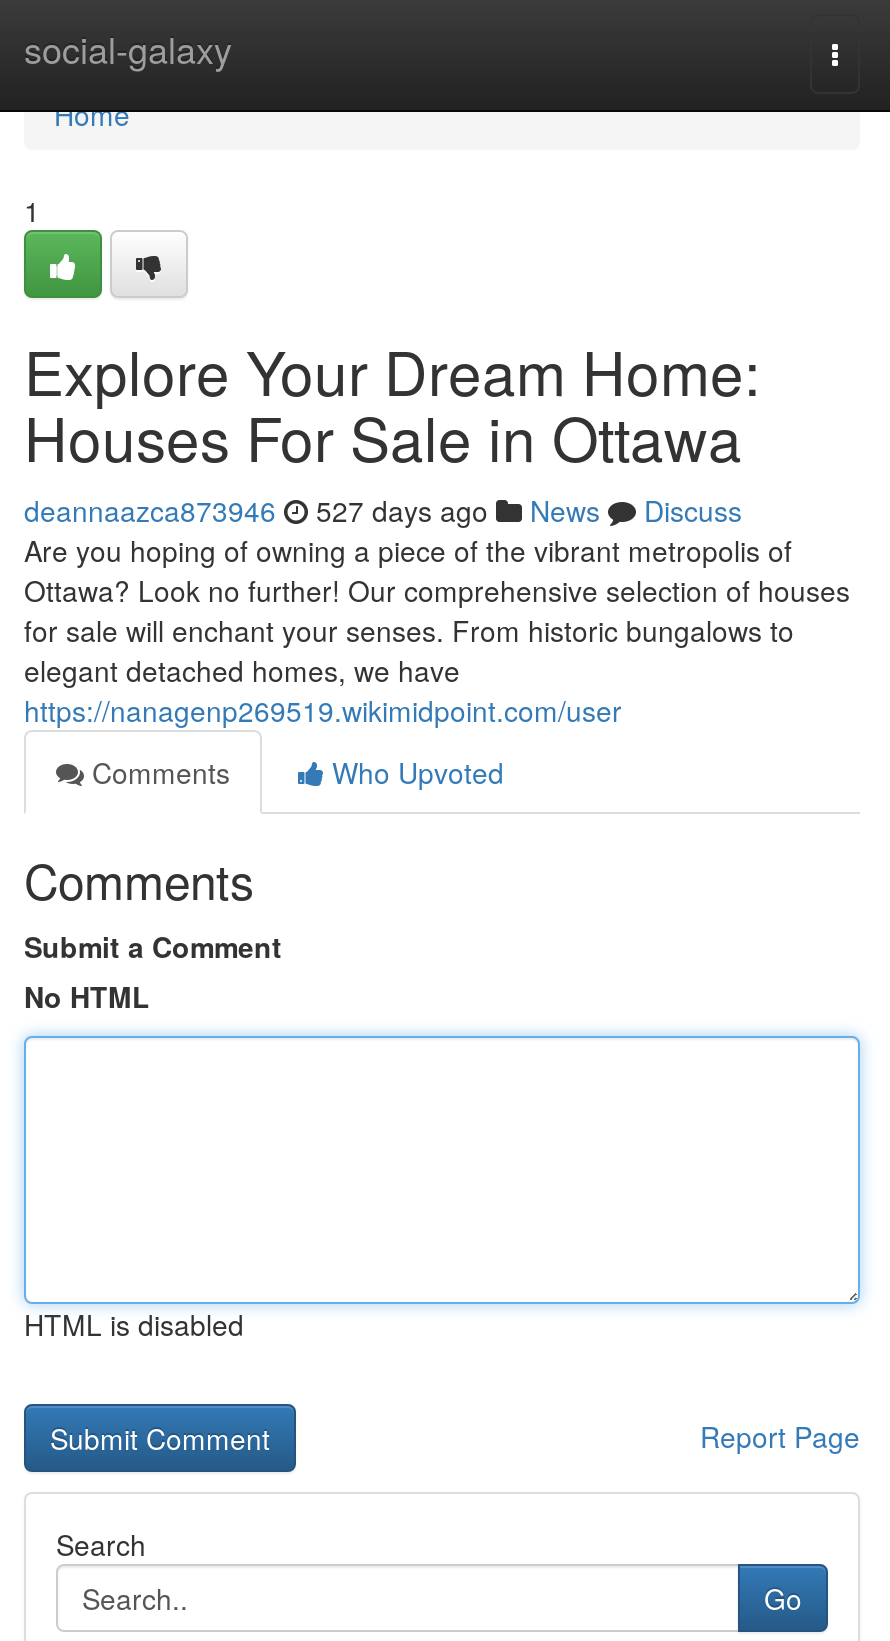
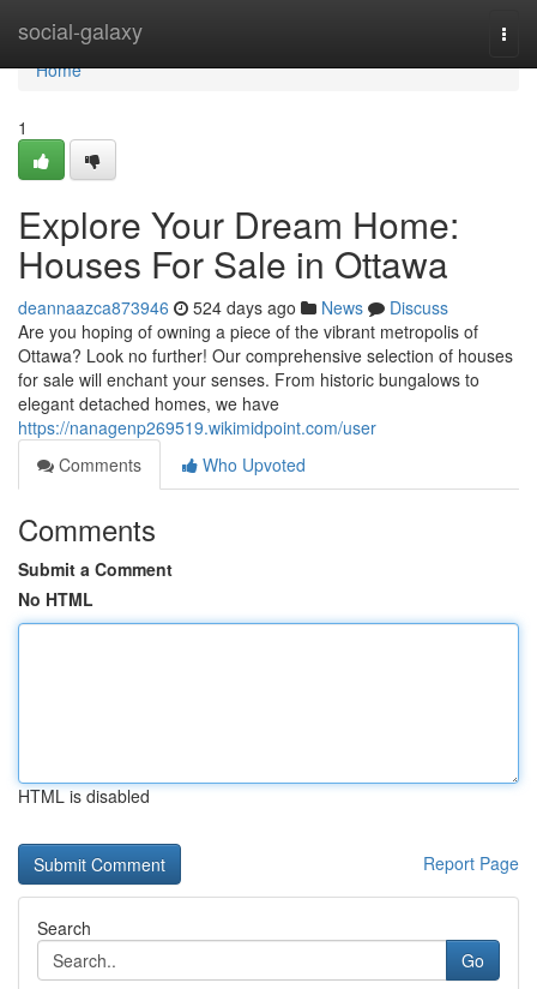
- deannaazca873946 527 days ago News Discuss
+ deannaazca873946 524 days ago News Discuss
